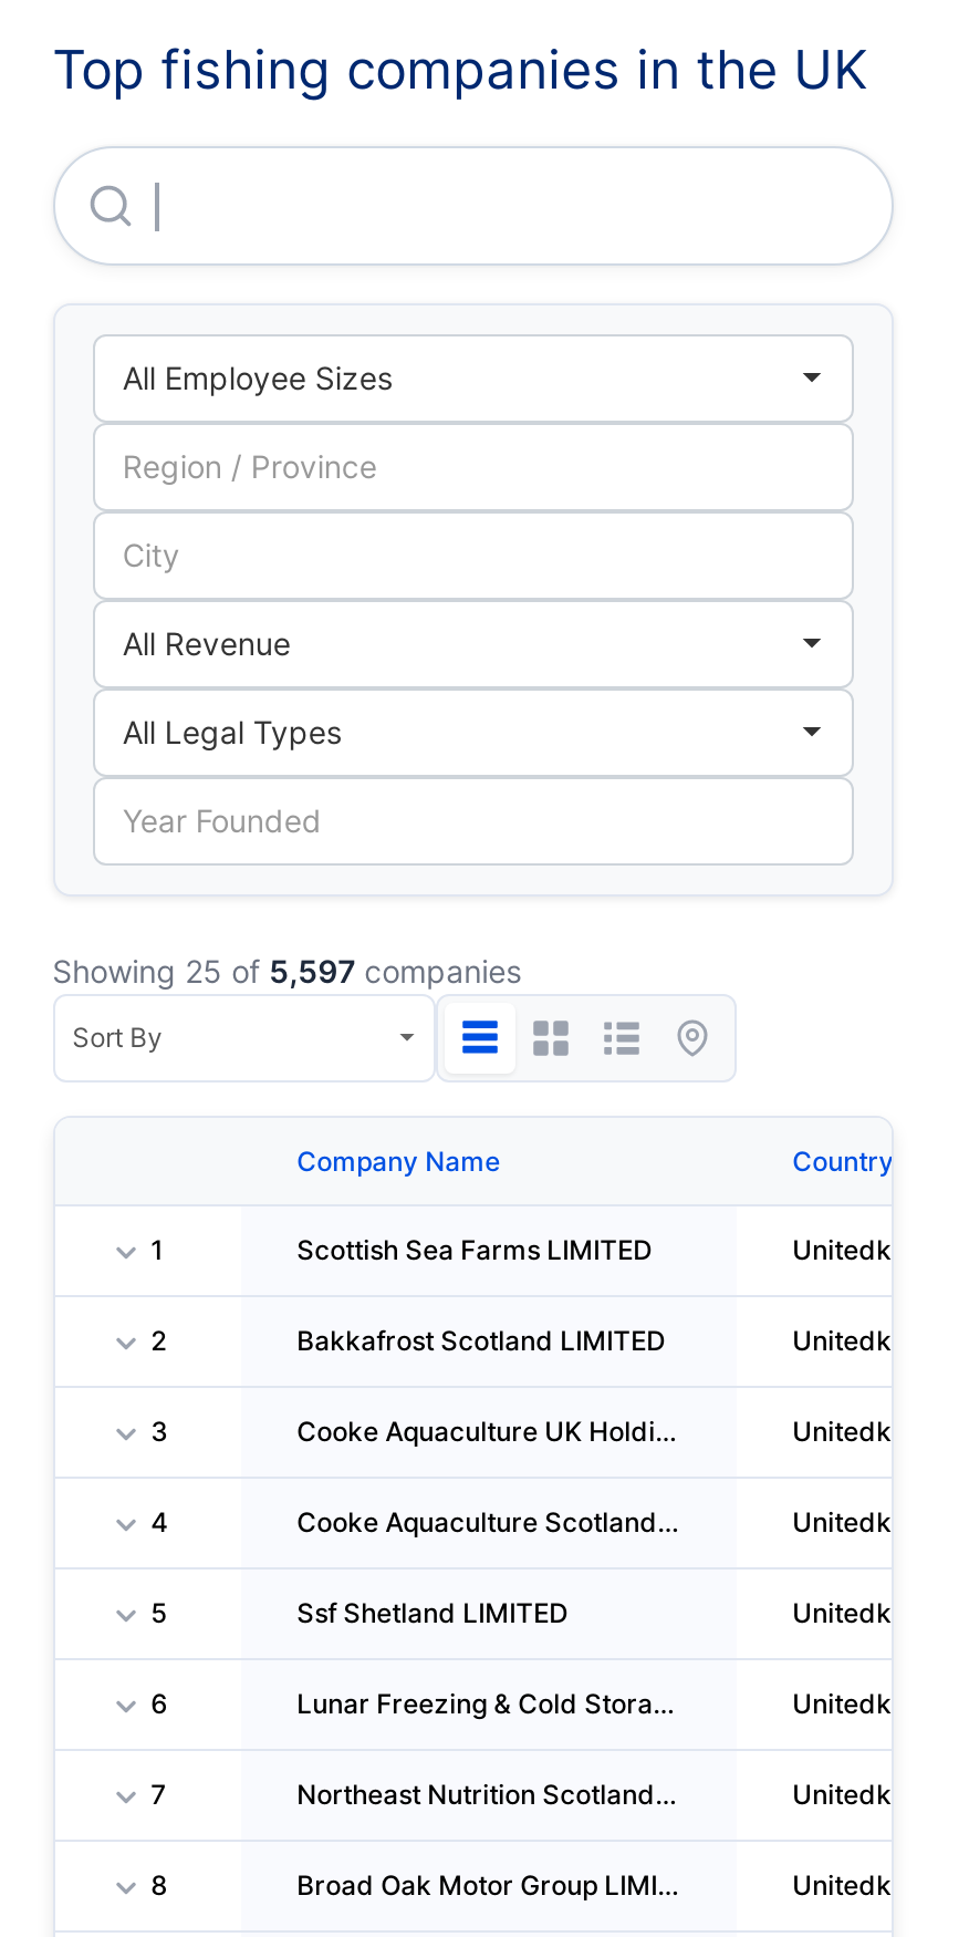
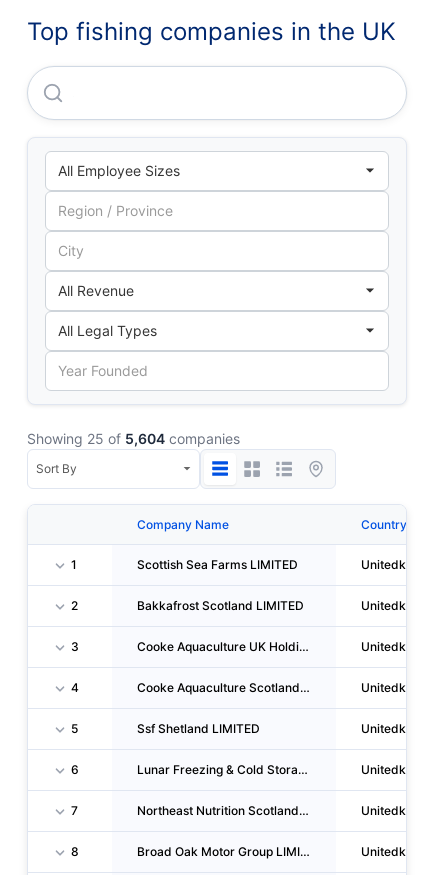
- Showing 25 of 5,597 companies
+ Showing 25 of 5,604 companies
